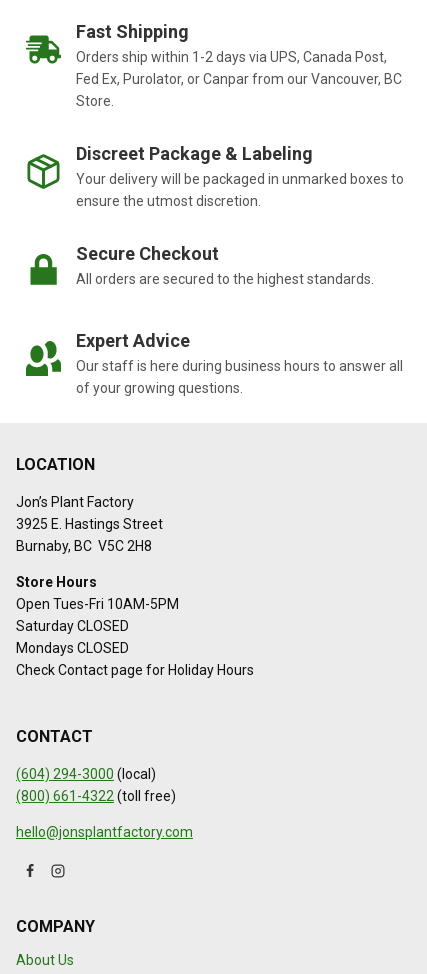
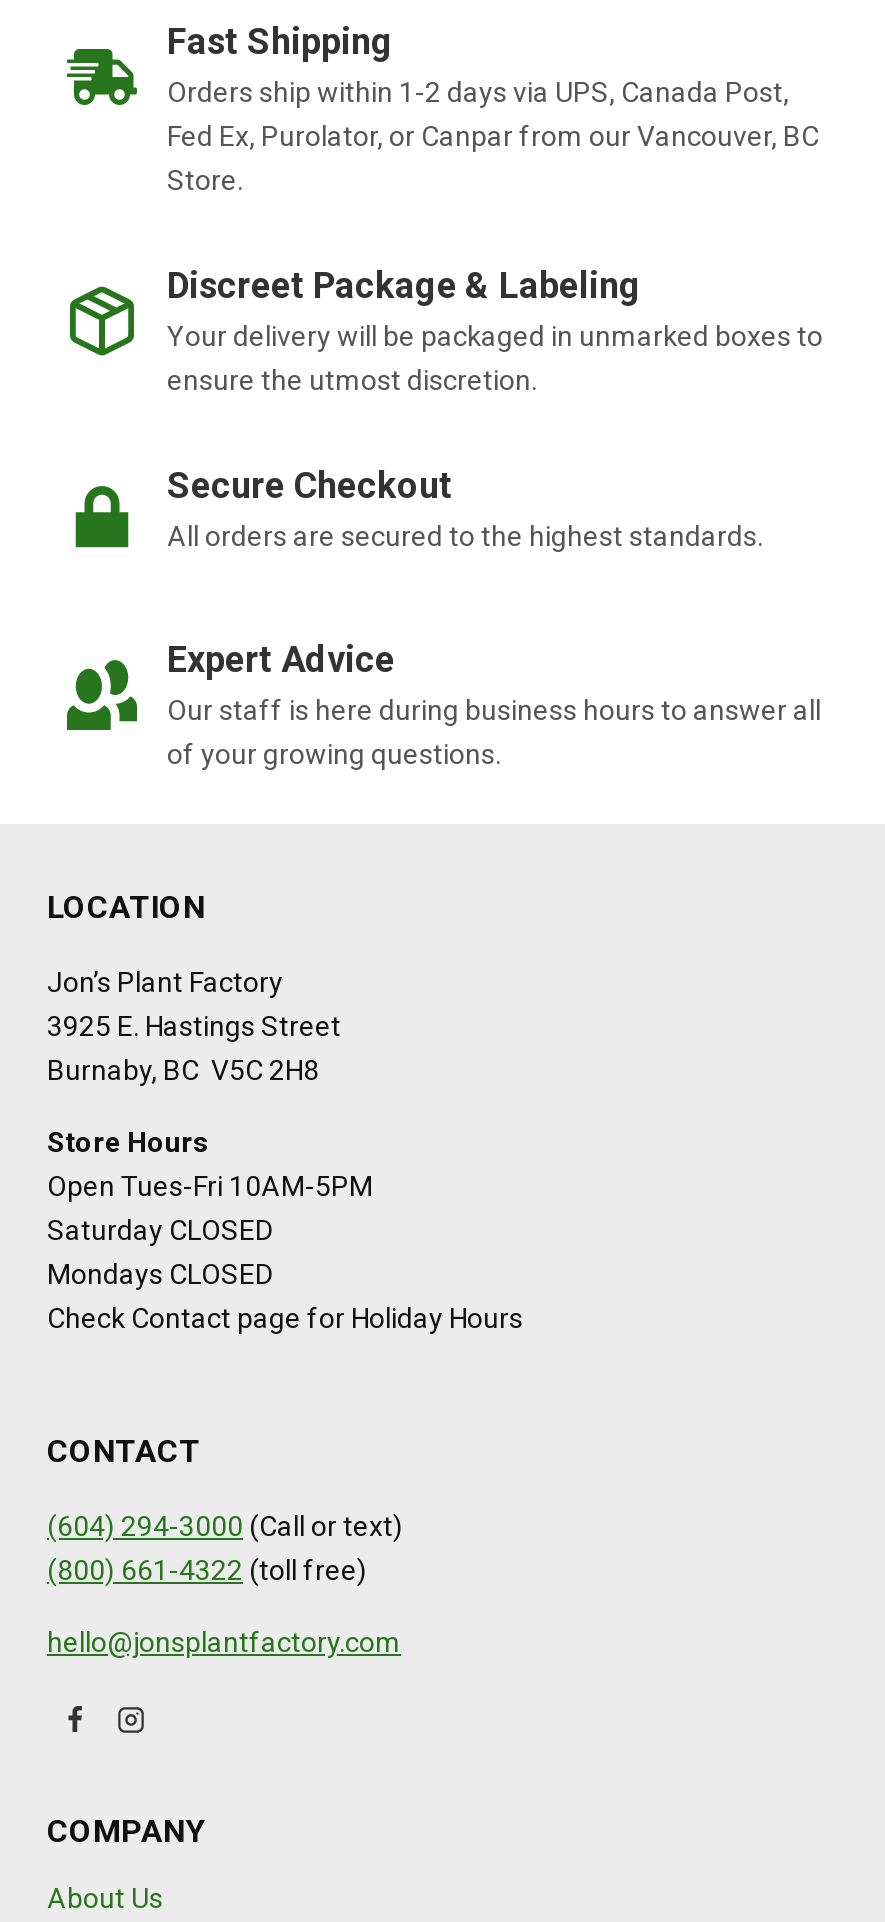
- (604) 294-3000 (local)
+ (604) 294-3000 (Call or text)
